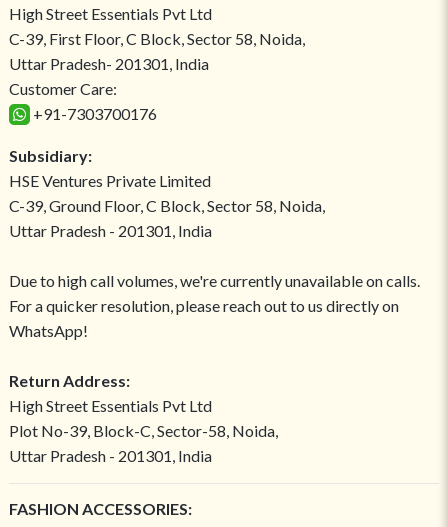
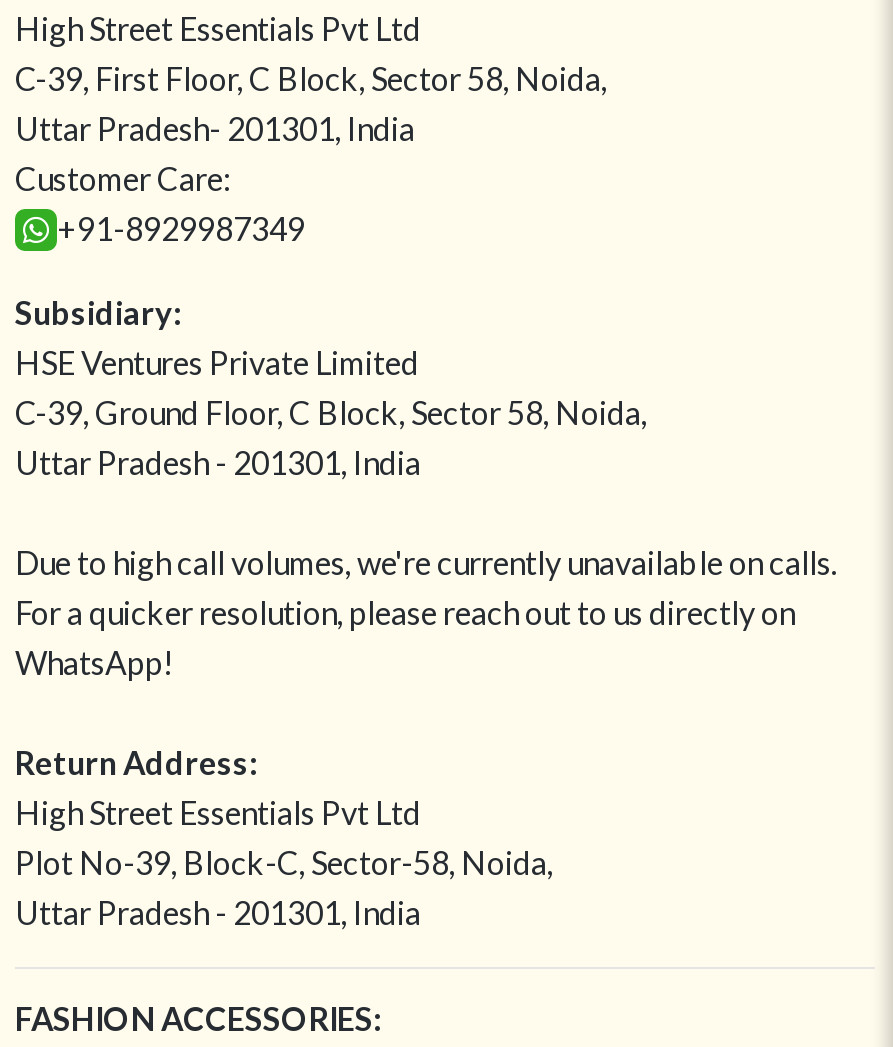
- +91-7303700176
+ +91-8929987349
